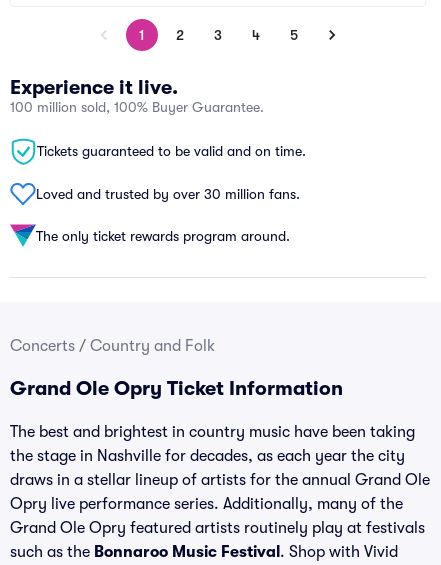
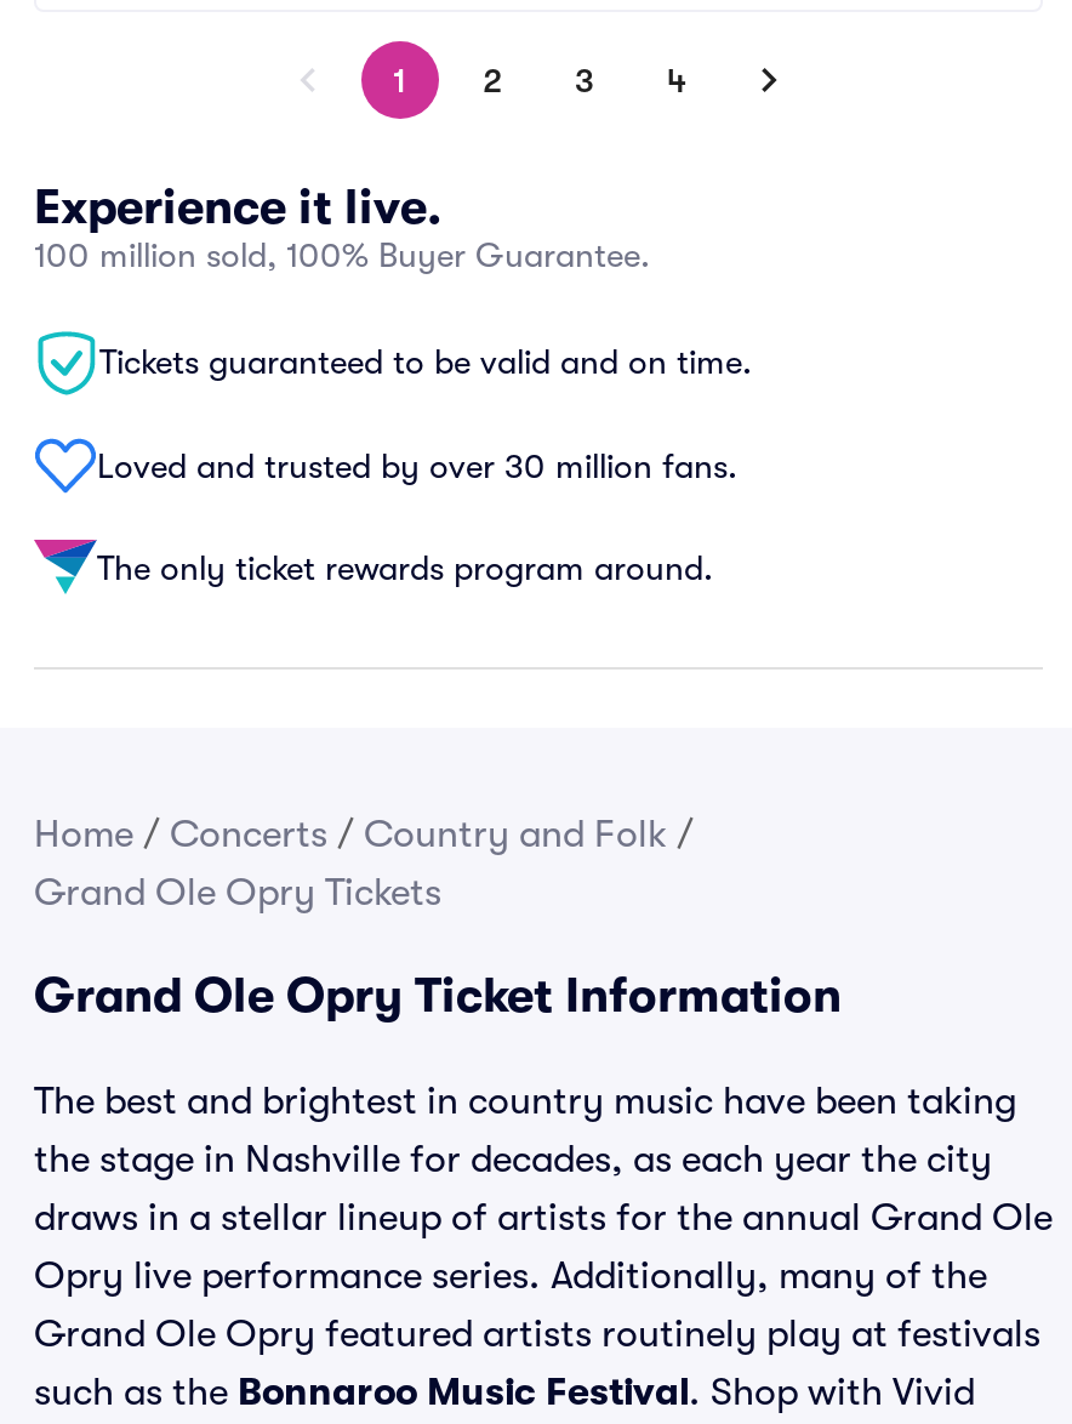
- 5

- Concerts / Country and Folk
+ Home / Concerts / Country and Folk /
+ Grand Ole Opry Tickets
